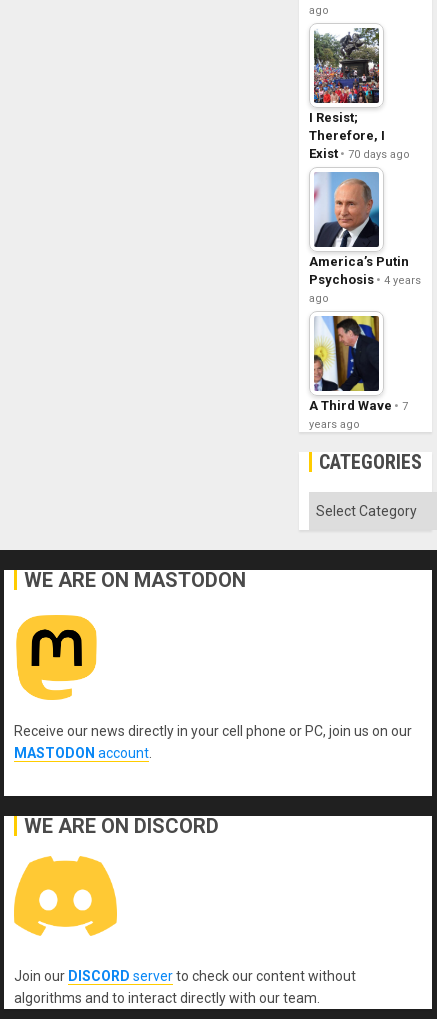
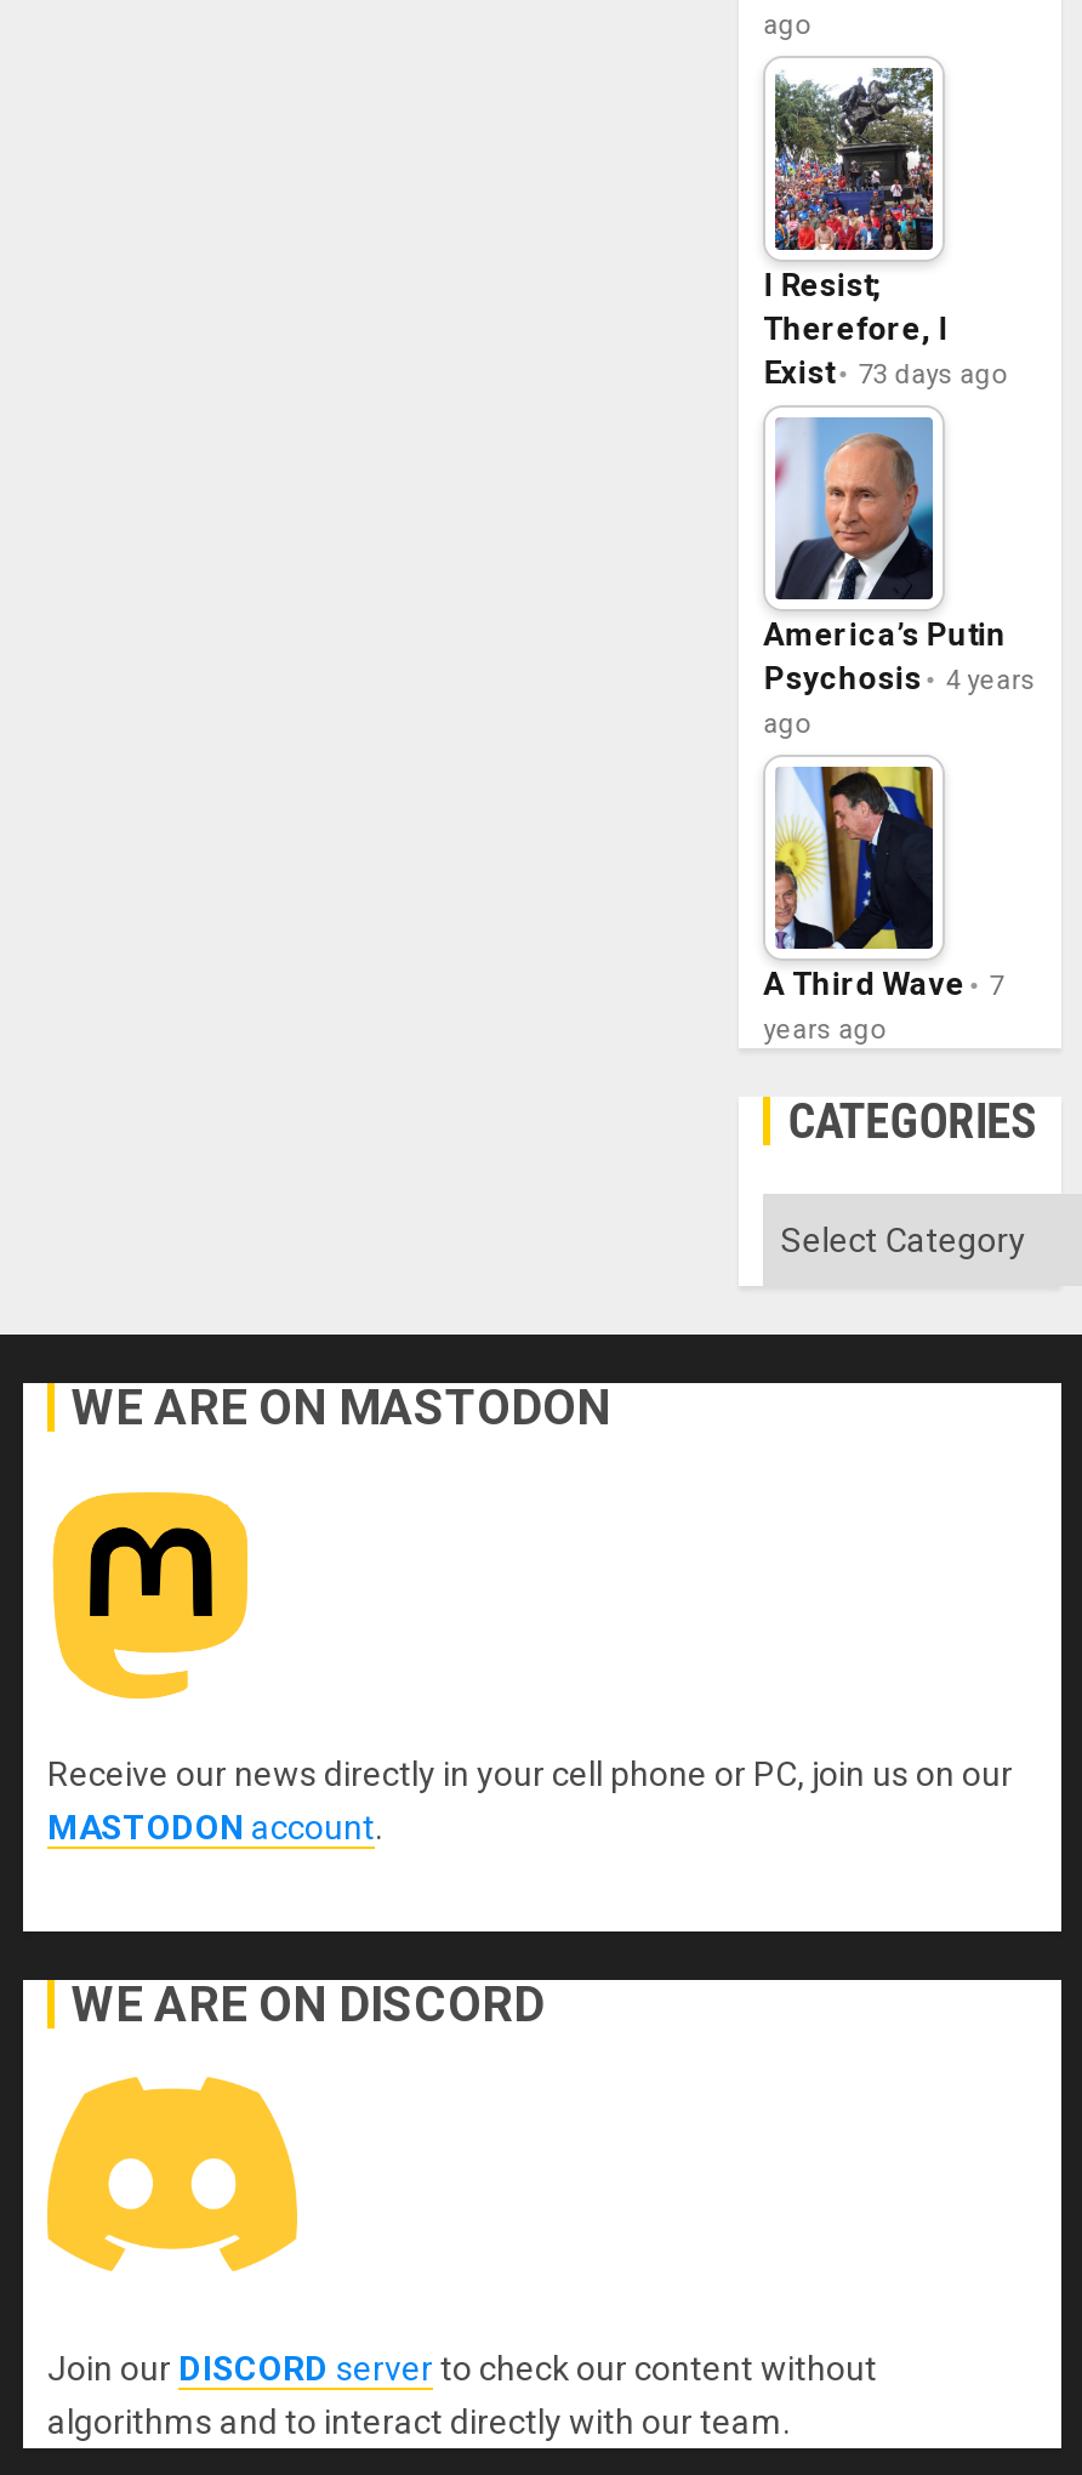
- Exist 70 days ago
+ Exist 73 days ago
